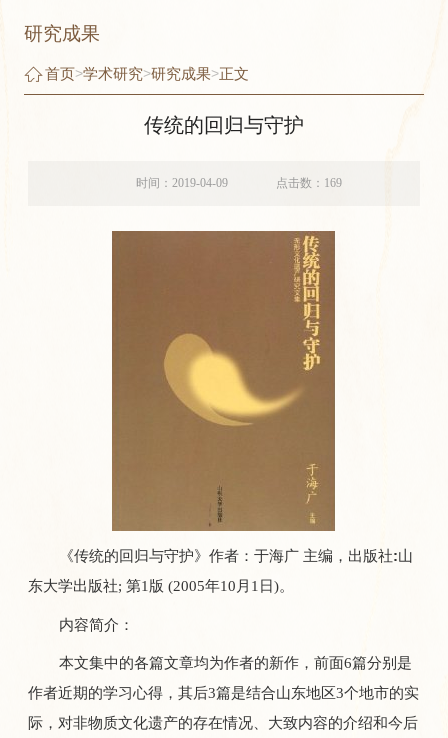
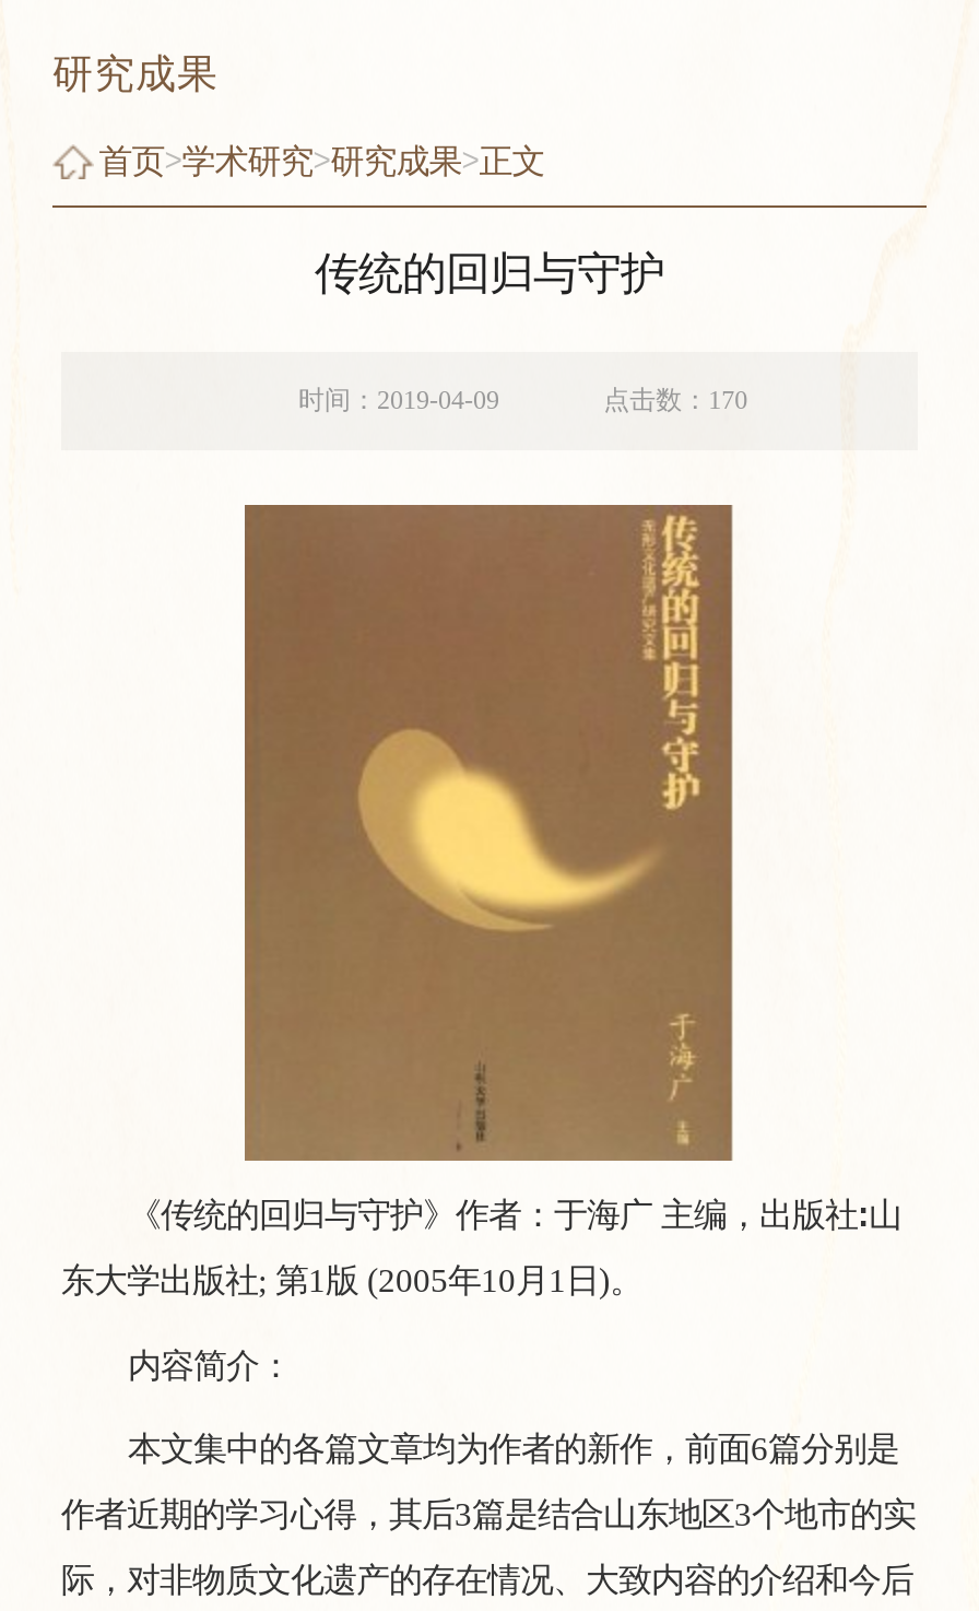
- 点击数：169
+ 点击数：170
